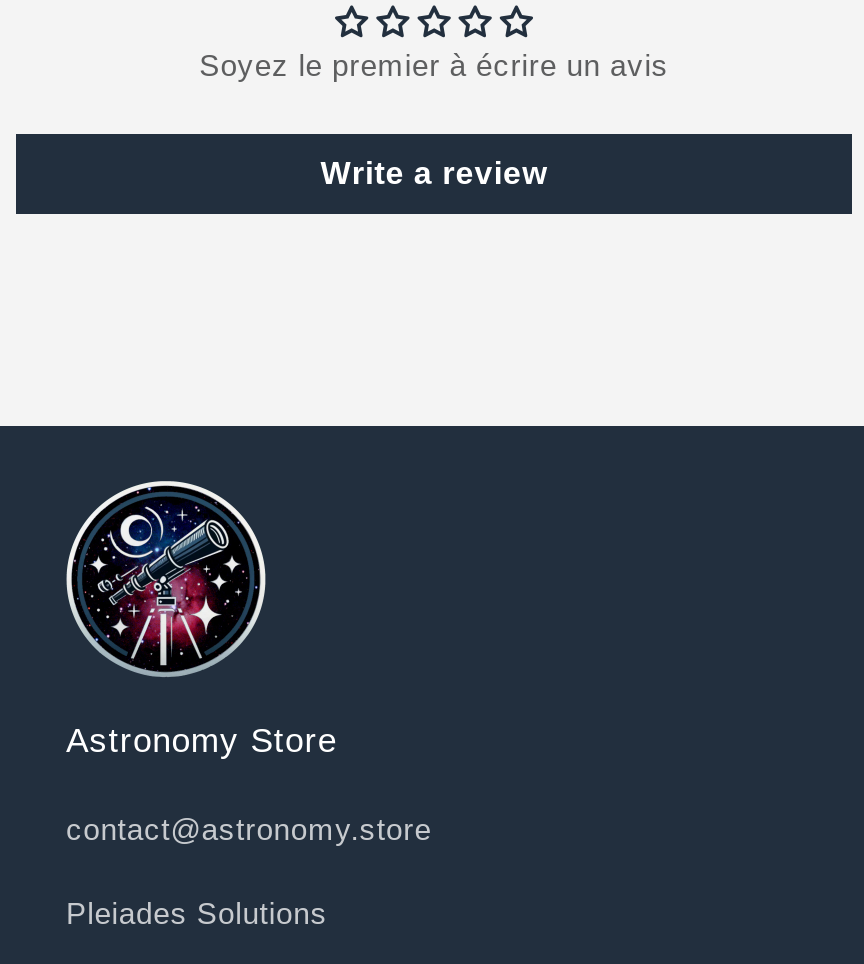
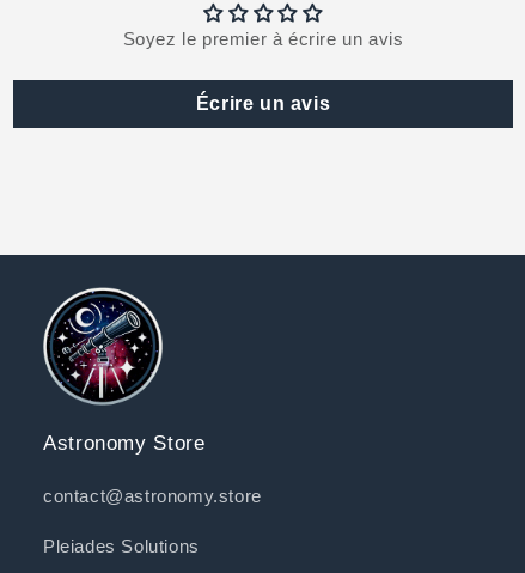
- Write a review
+ Écrire un avis
